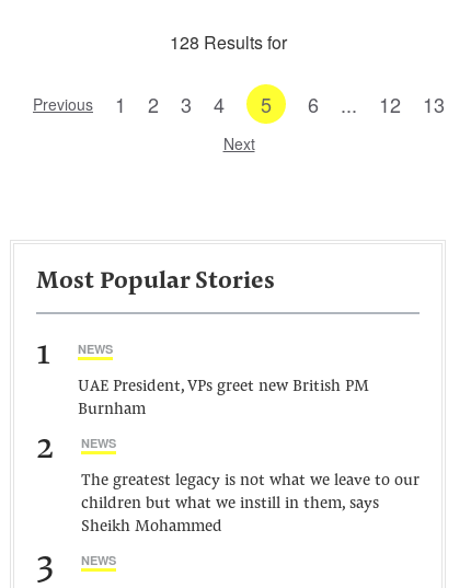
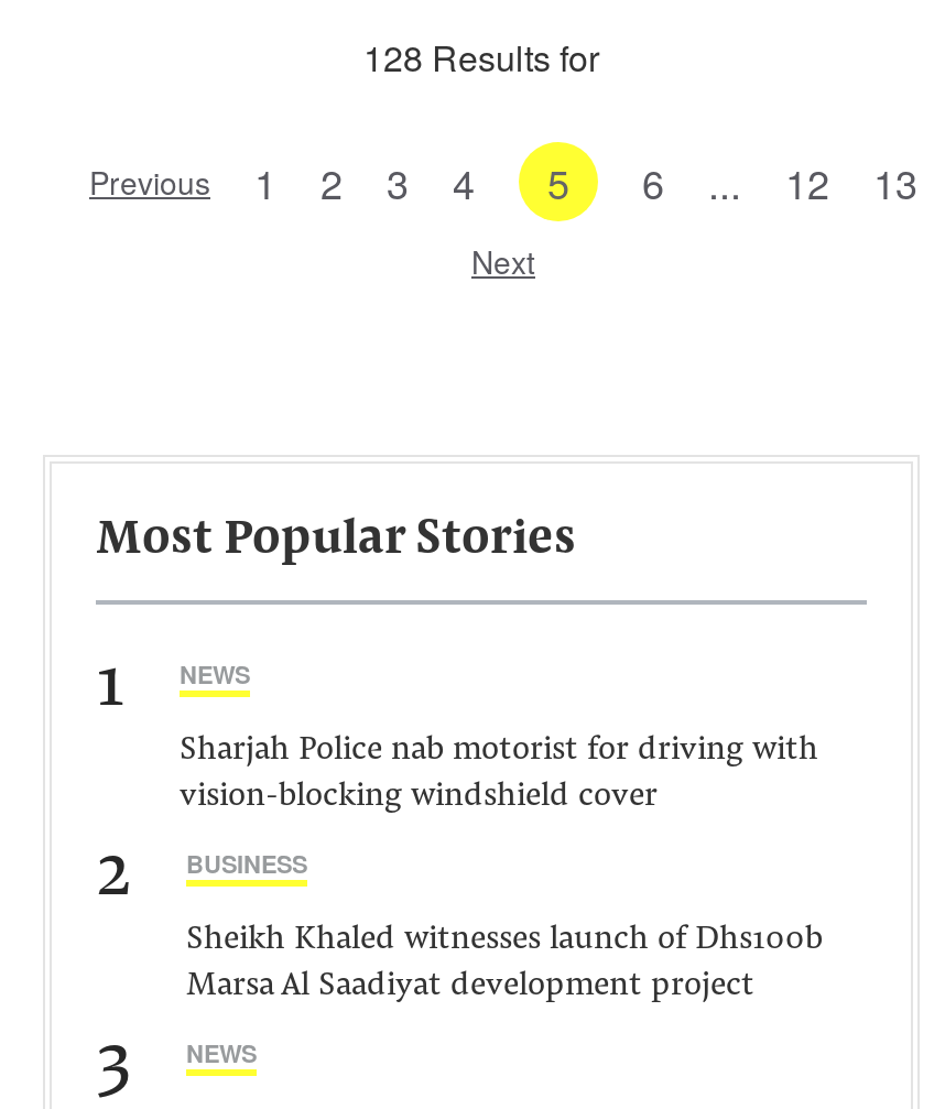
- UAE President, VPs greet new British PM
- Burnham
+ Sharjah Police nab motorist for driving with
+ vision-blocking windshield cover

- NEWS
+ BUSINESS

- The greatest legacy is not what we leave to our
- children but what we instill in them, says
- Sheikh Mohammed
+ Sheikh Khaled witnesses launch of Dhs100b
+ Marsa Al Saadiyat development project
